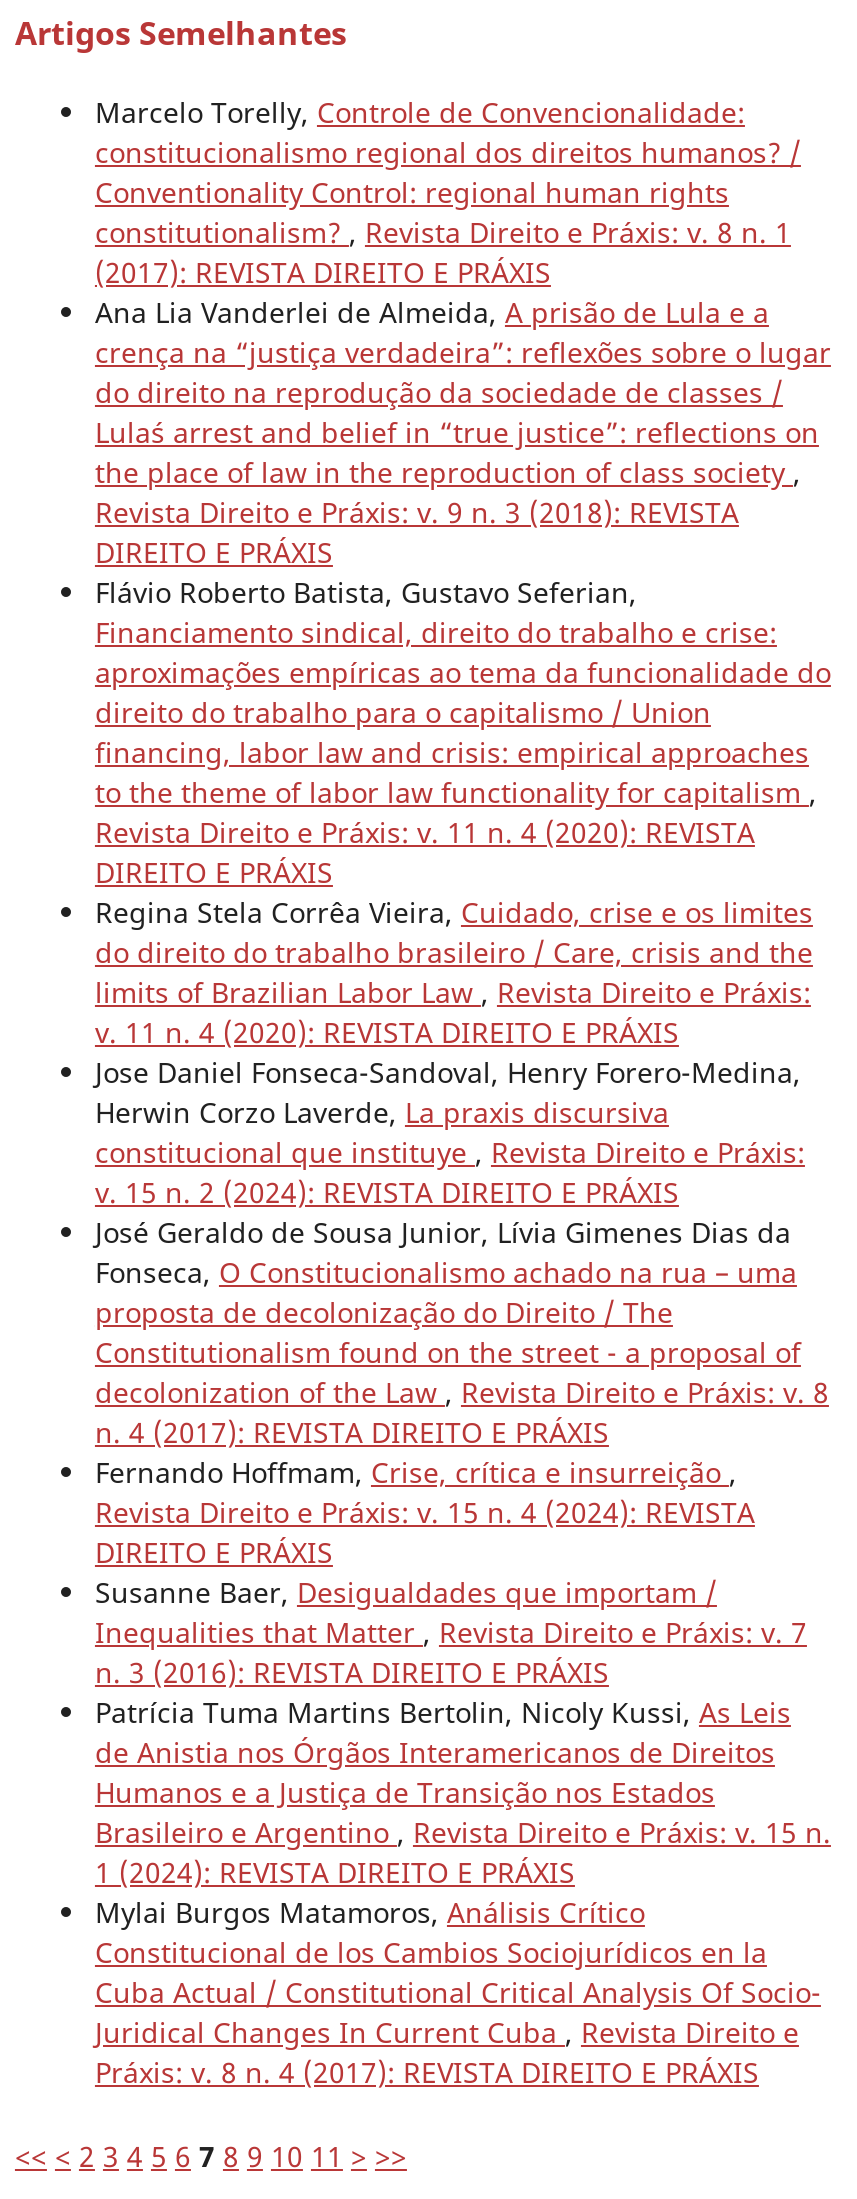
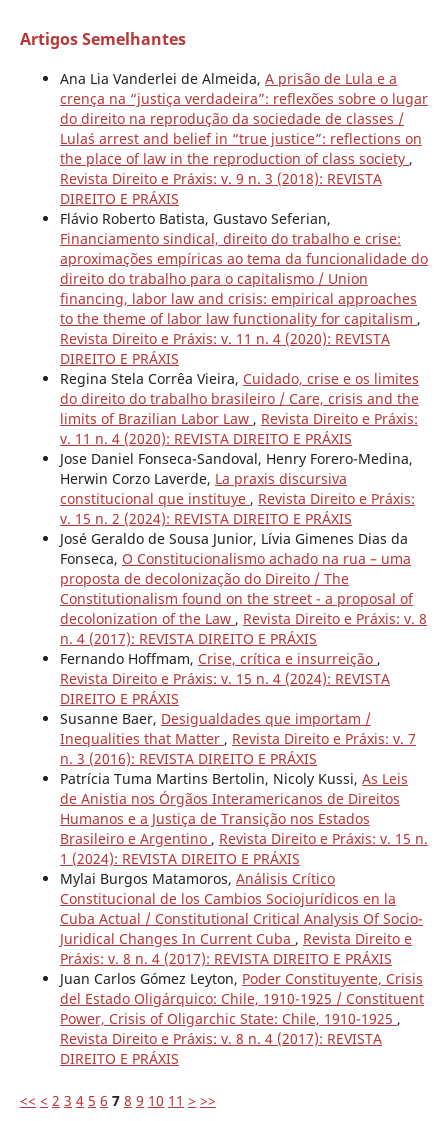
- Marcelo Torelly, Controle de Convencionalidade:
- constitucionalismo regional dos direitos humanos? /
- Conventionality Control: regional human rights
- constitutionalism?, Revista Direito e Práxis: v. 8 n. 1
- (2017): REVISTA DIREITO E PRÁXIS

moved up: Ana Lia Vanderlei de Almeida, A prisão de Lula e a | crença na “justiça verdadeira”: reflexões sobre o lugar | do direito na reprodução da sociedade de classes / | ... | Juridical Changes In Current Cuba, Revista Direito e | Práxis: v. 8 n. 4 (2017): REVISTA DIREITO E PRÁXIS

+ Juan Carlos Gómez Leyton, Poder Constituyente, Crisis
+ del Estado Oligárquico: Chile, 1910-1925 / Constituent
+ Power, Crisis of Oligarchic State: Chile, 1910-1925,
+ Revista Direito e Práxis: v. 8 n. 4 (2017): REVISTA
+ DIREITO E PRÁXIS
